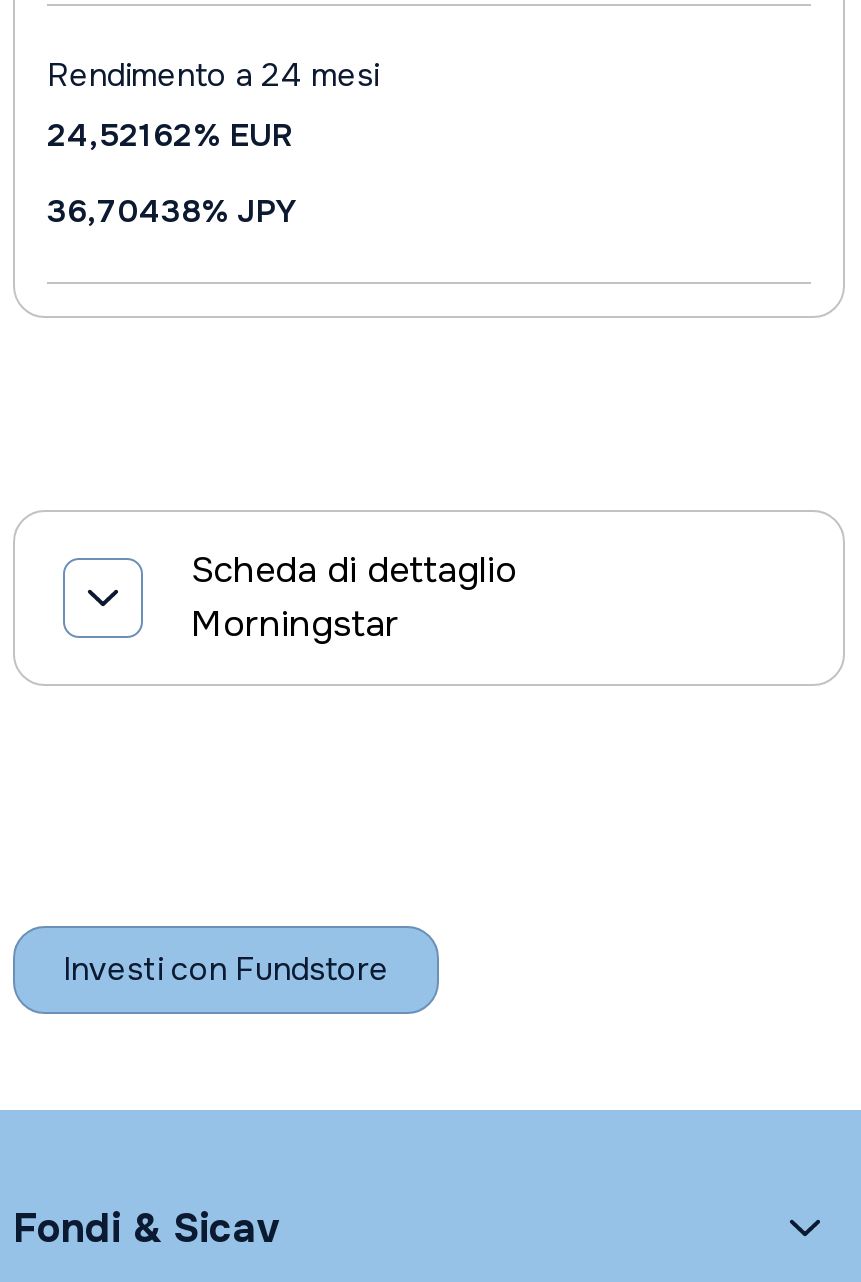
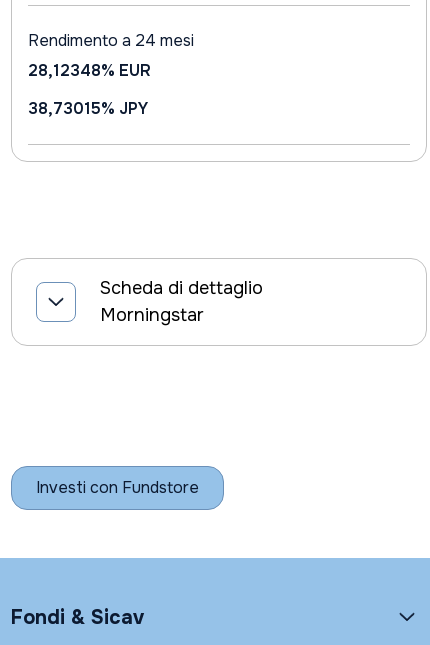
- 24,52162% EUR
+ 28,12348% EUR

- 36,70438% JPY
+ 38,73015% JPY
